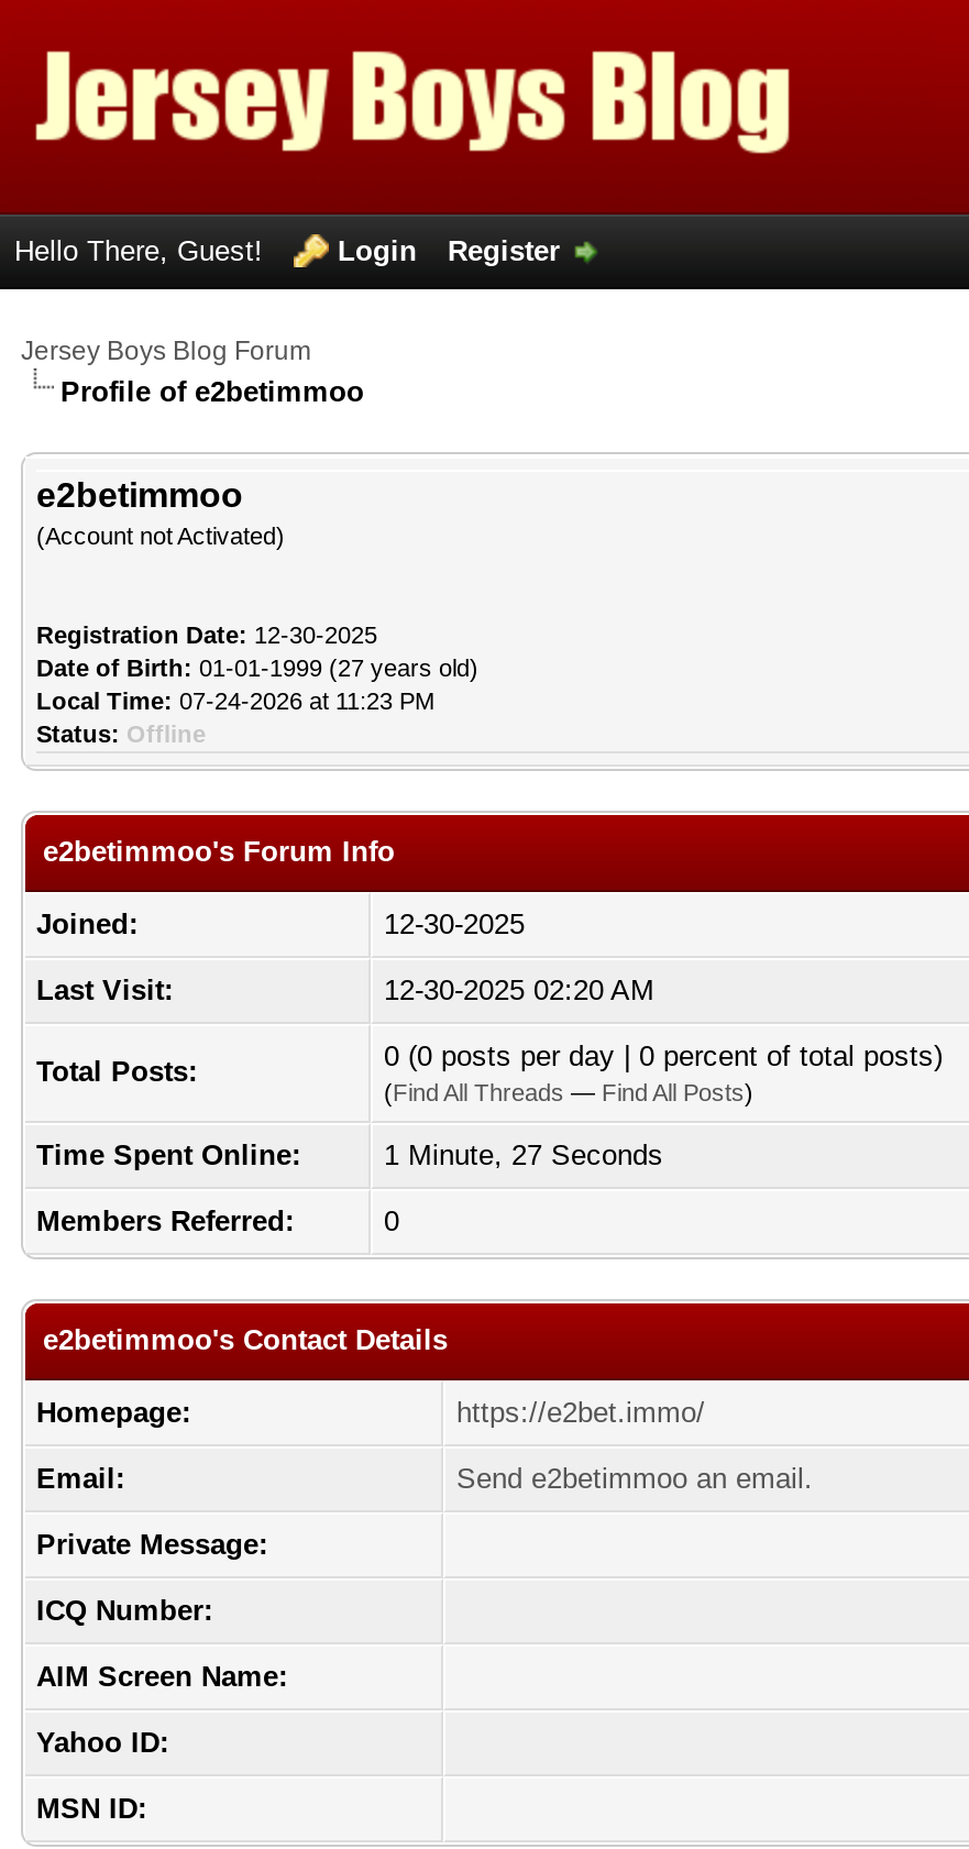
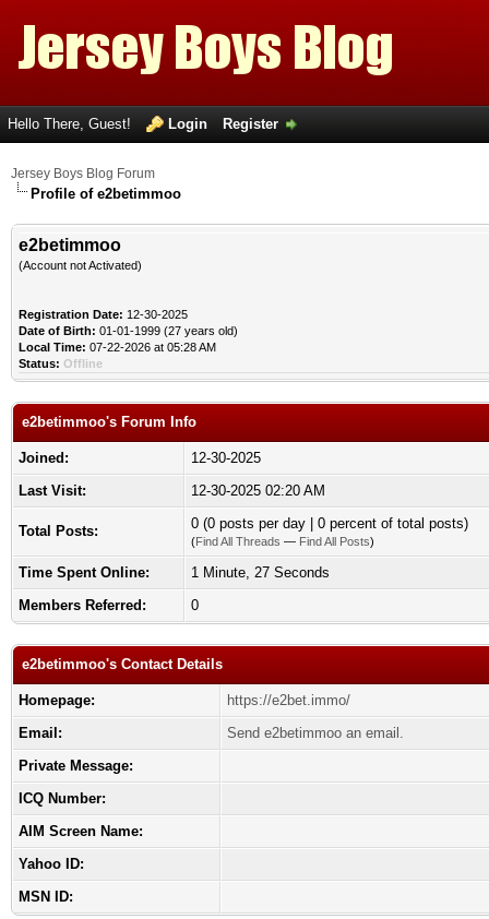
- Local Time: 07-24-2026 at 11:23 PM
+ Local Time: 07-22-2026 at 05:28 AM
